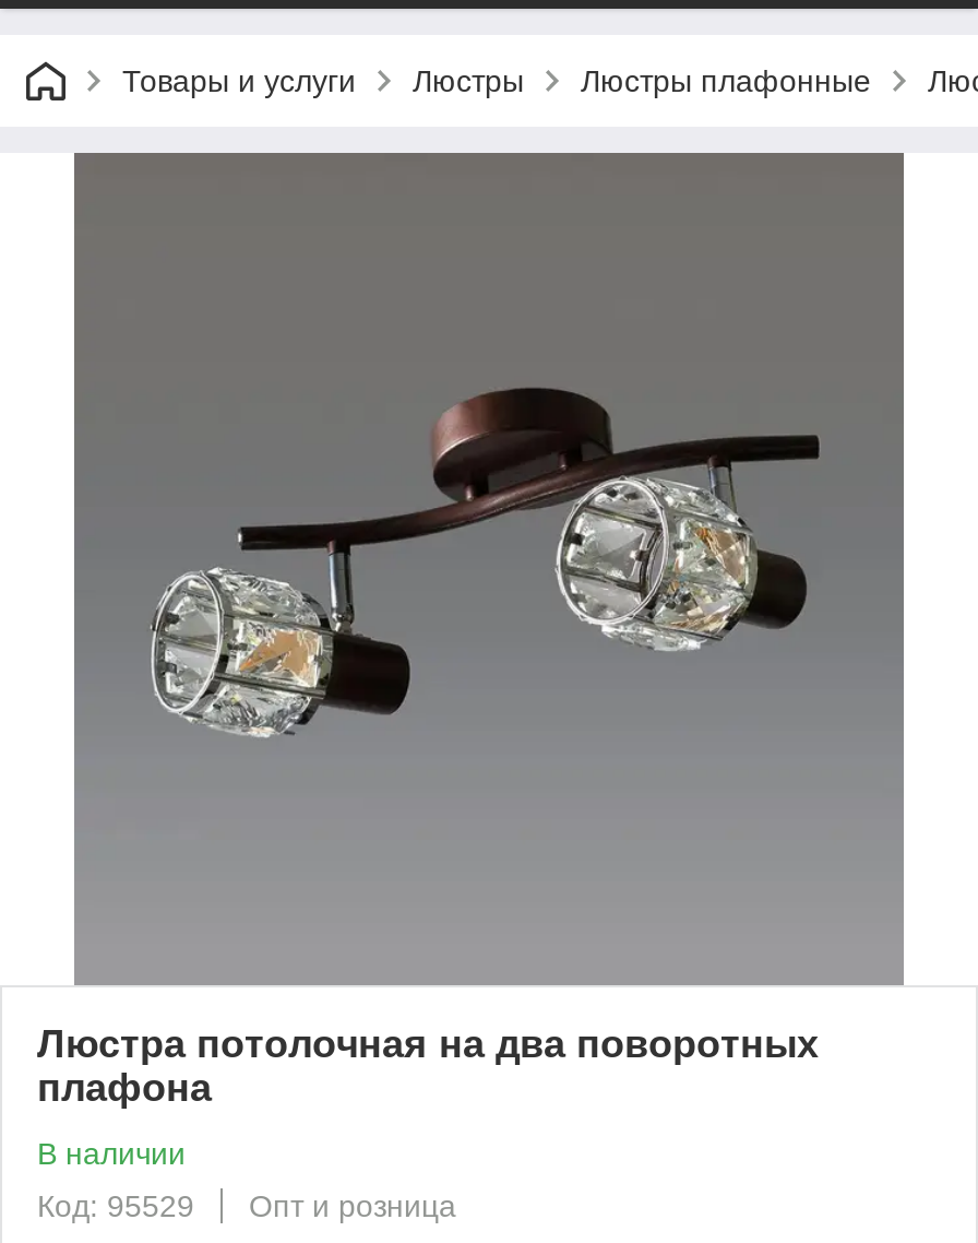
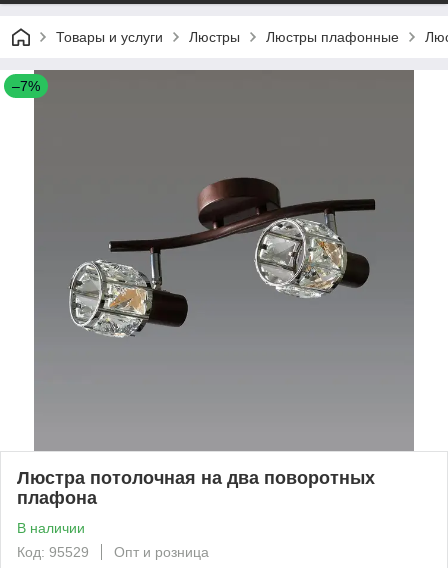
+ –7%
